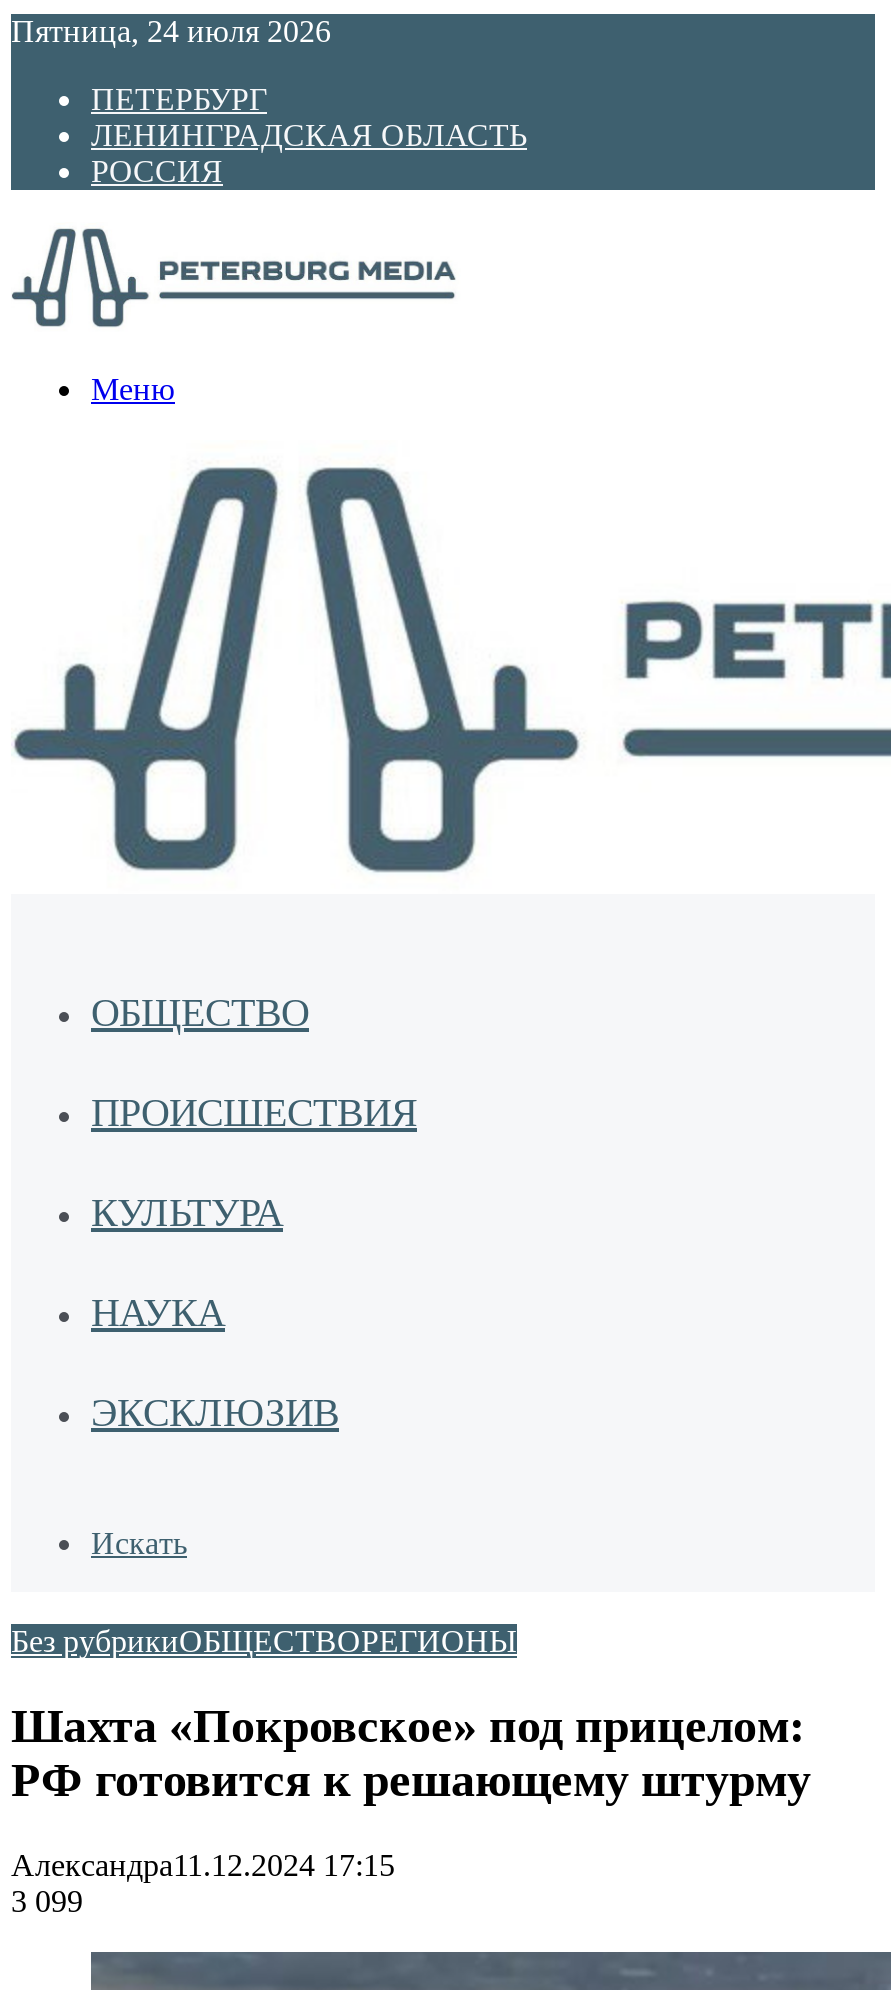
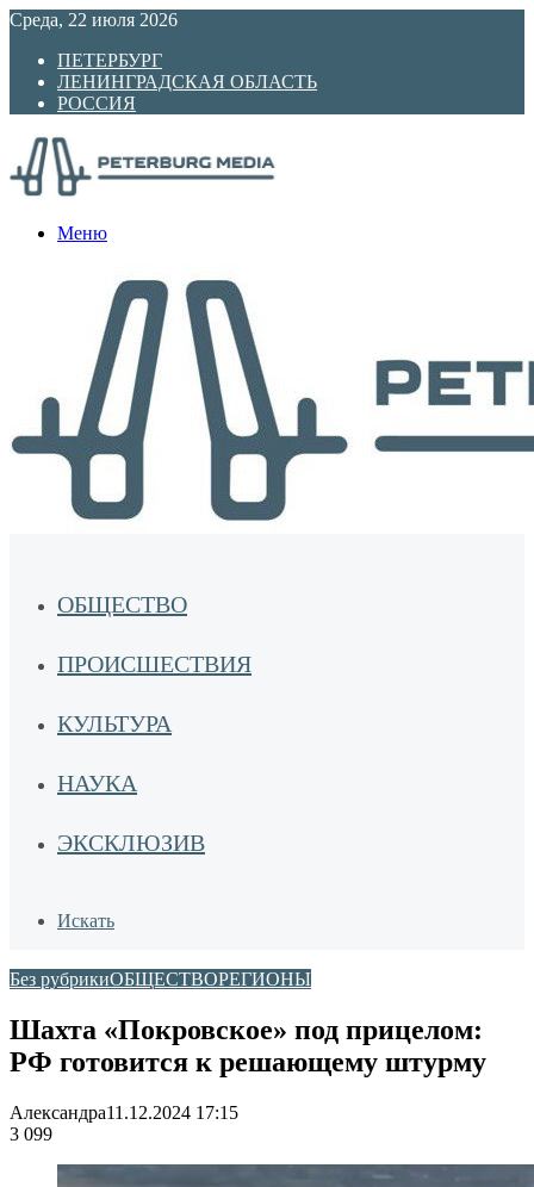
- Пятница, 24 июля 2026
+ Среда, 22 июля 2026
